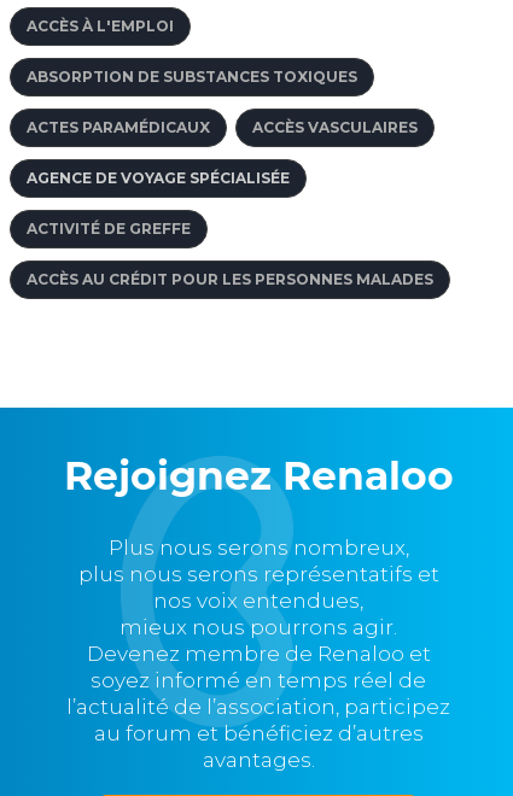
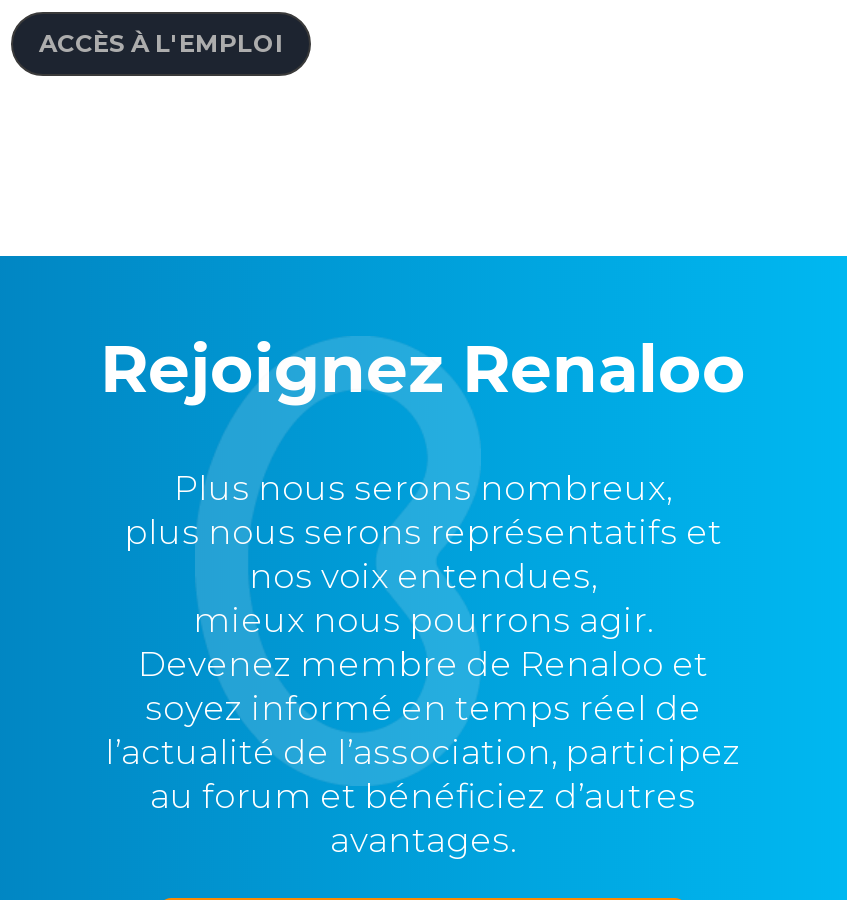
- ABSORPTION DE SUBSTANCES TOXIQUES
- ACTES PARAMÉDICAUX
- ACCÈS VASCULAIRES
- AGENCE DE VOYAGE SPÉCIALISÉE
- ACTIVITÉ DE GREFFE
- ACCÈS AU CRÉDIT POUR LES PERSONNES MALADES
